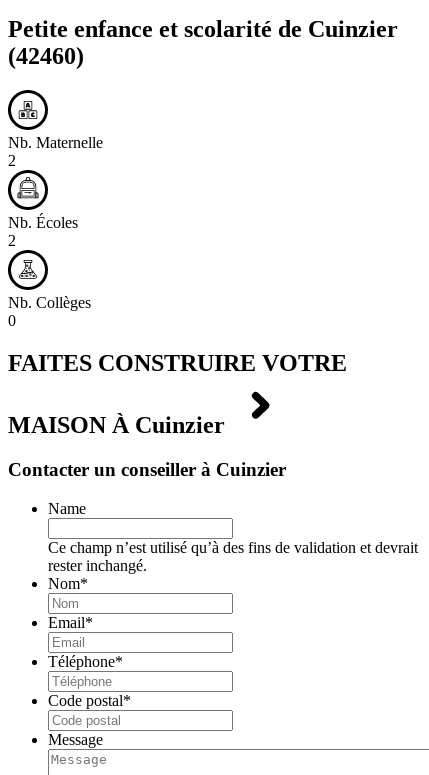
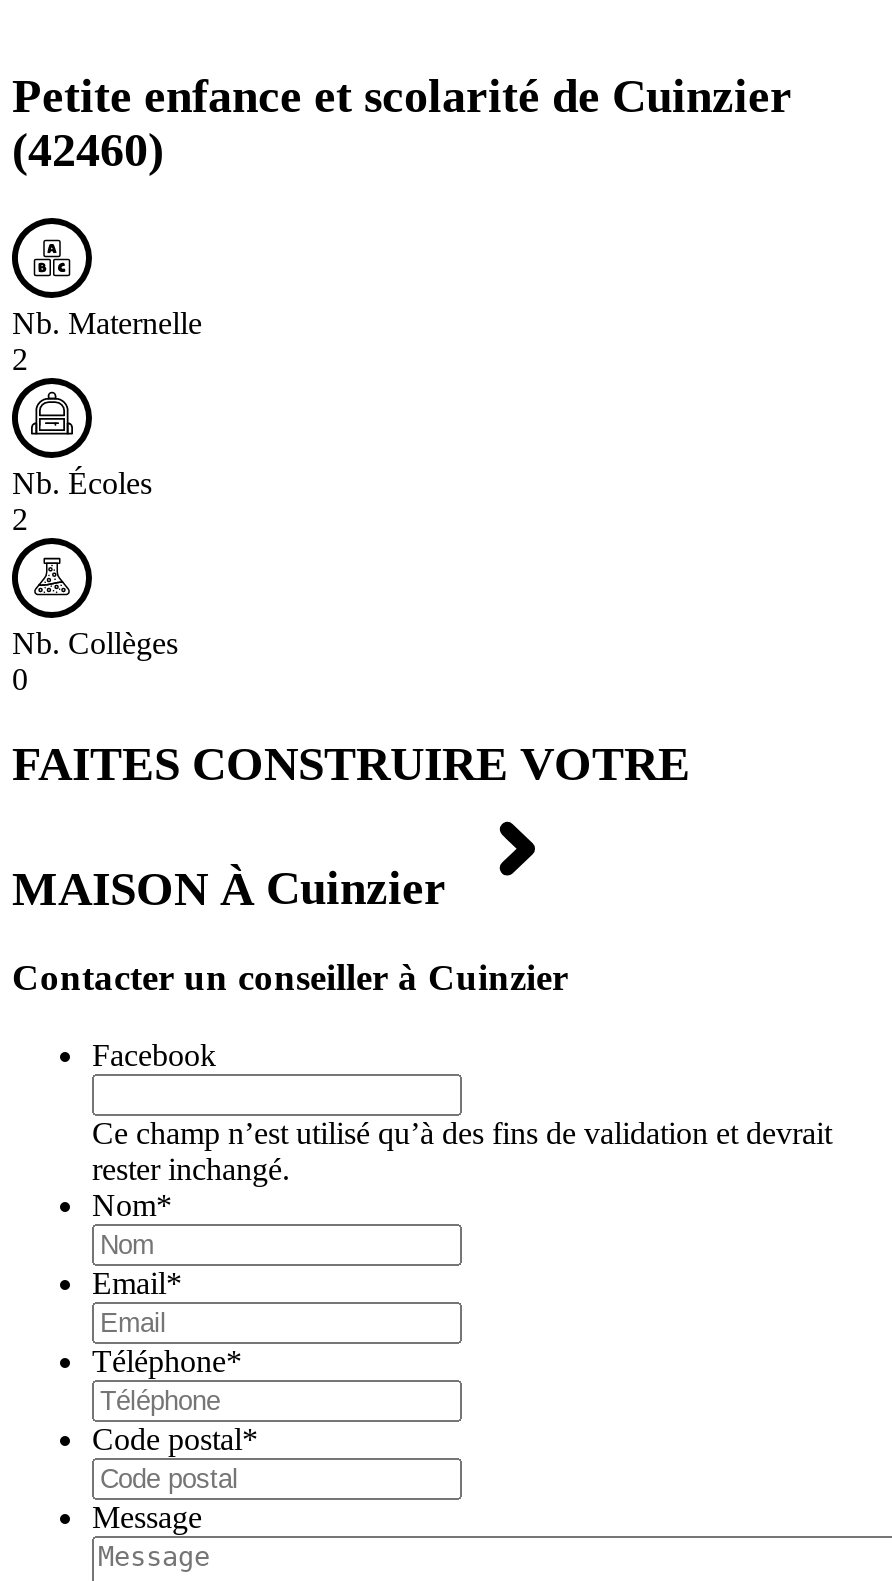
- Name
+ Facebook
